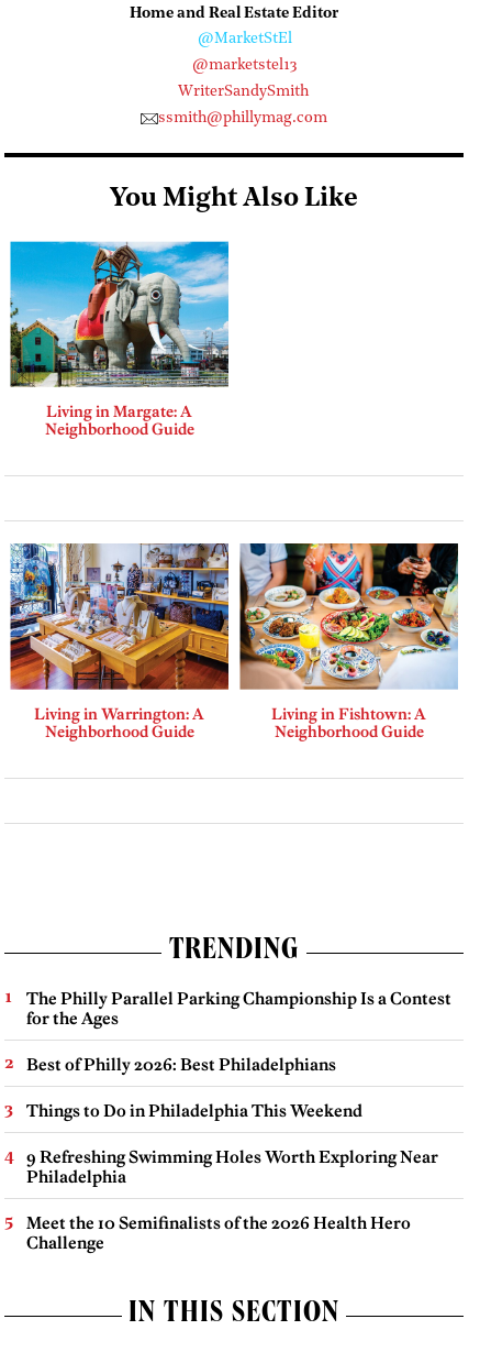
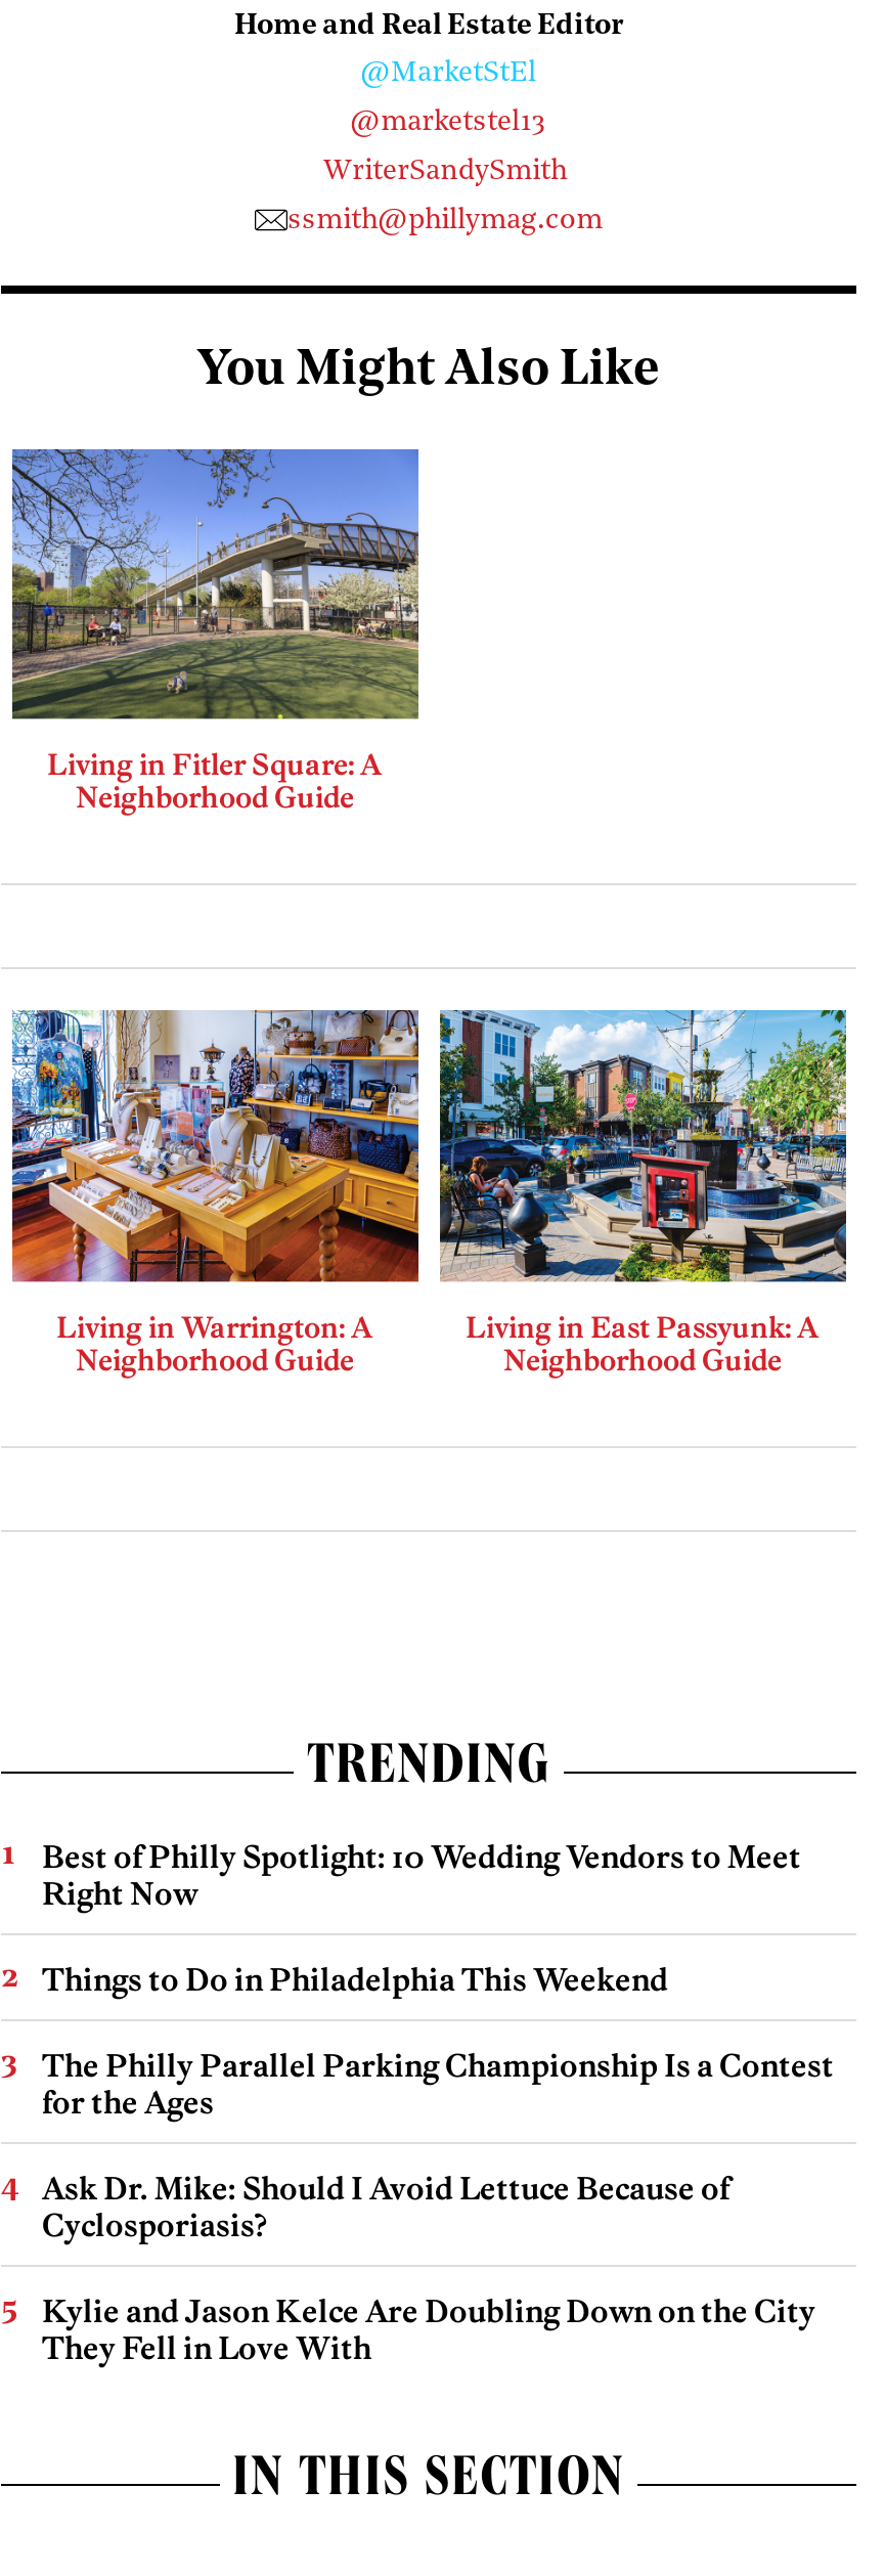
- [image]
- Living in Margate: A
+ [image]
+ Living in Fitler Square: A

- [image]
- Living in Fishtown: A
+ [image]
+ Living in East Passyunk: A

+ Best of Philly Spotlight: 10 Wedding Vendors to Meet
+ Right Now

moved down: The Philly Parallel Parking Championship Is a Contest | for the Ages

- Best of Philly 2026: Best Philadelphians
- 9 Refreshing Swimming Holes Worth Exploring Near
- Philadelphia
- Meet the 10 Semifinalists of the 2026 Health Hero
- Challenge
+ Ask Dr. Mike: Should I Avoid Lettuce Because of
+ Cyclosporiasis?
+ Kylie and Jason Kelce Are Doubling Down on the City
+ They Fell in Love With

moved up: Things to Do in Philadelphia This Weekend
